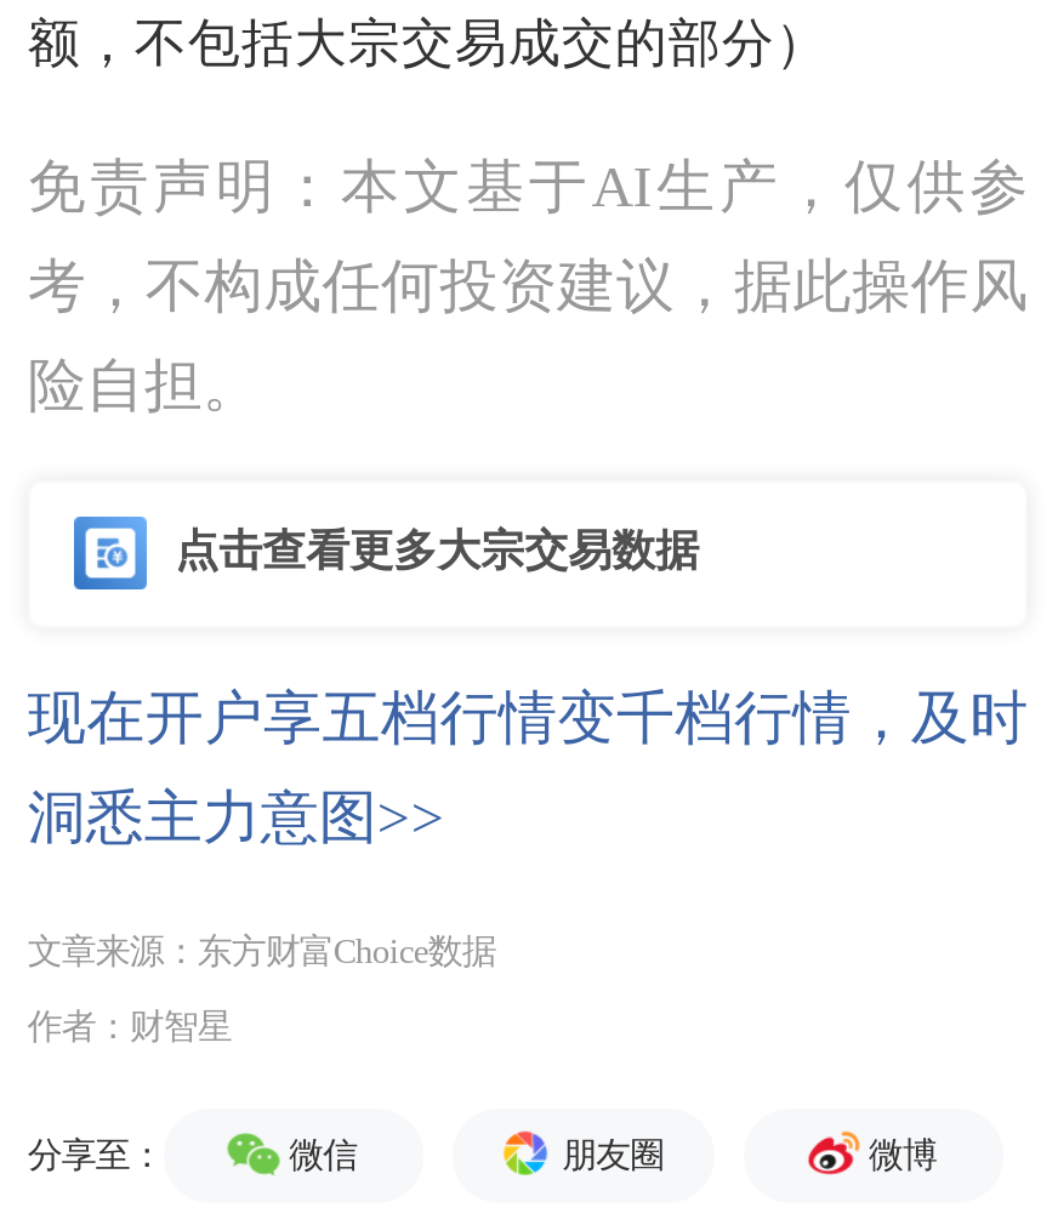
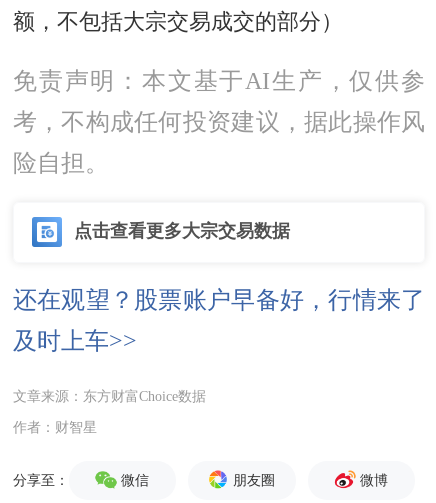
- 现在开户享五档行情变千档行情，及时
+ 还在观望？股票账户早备好，行情来了

- 洞悉主力意图>>
+ 及时上车>>
